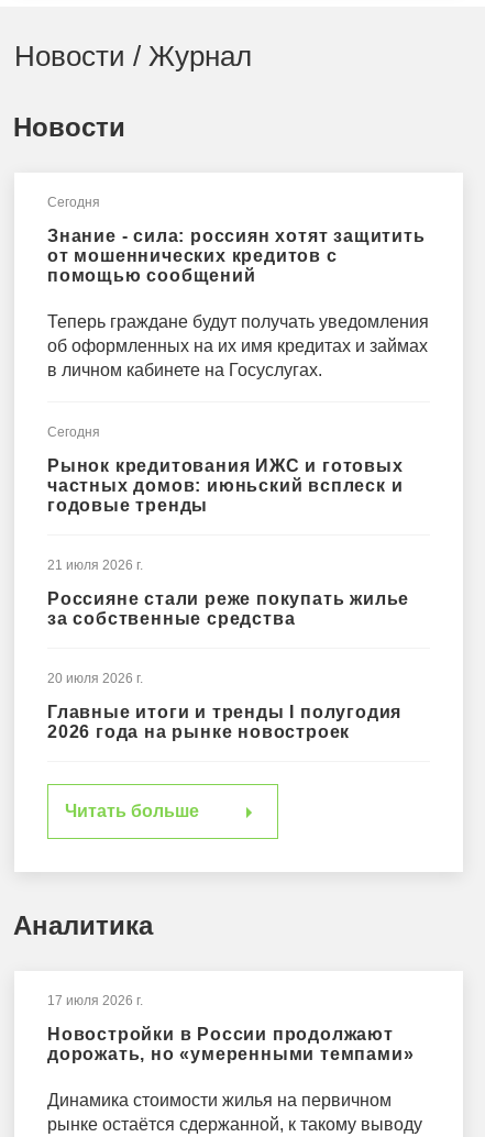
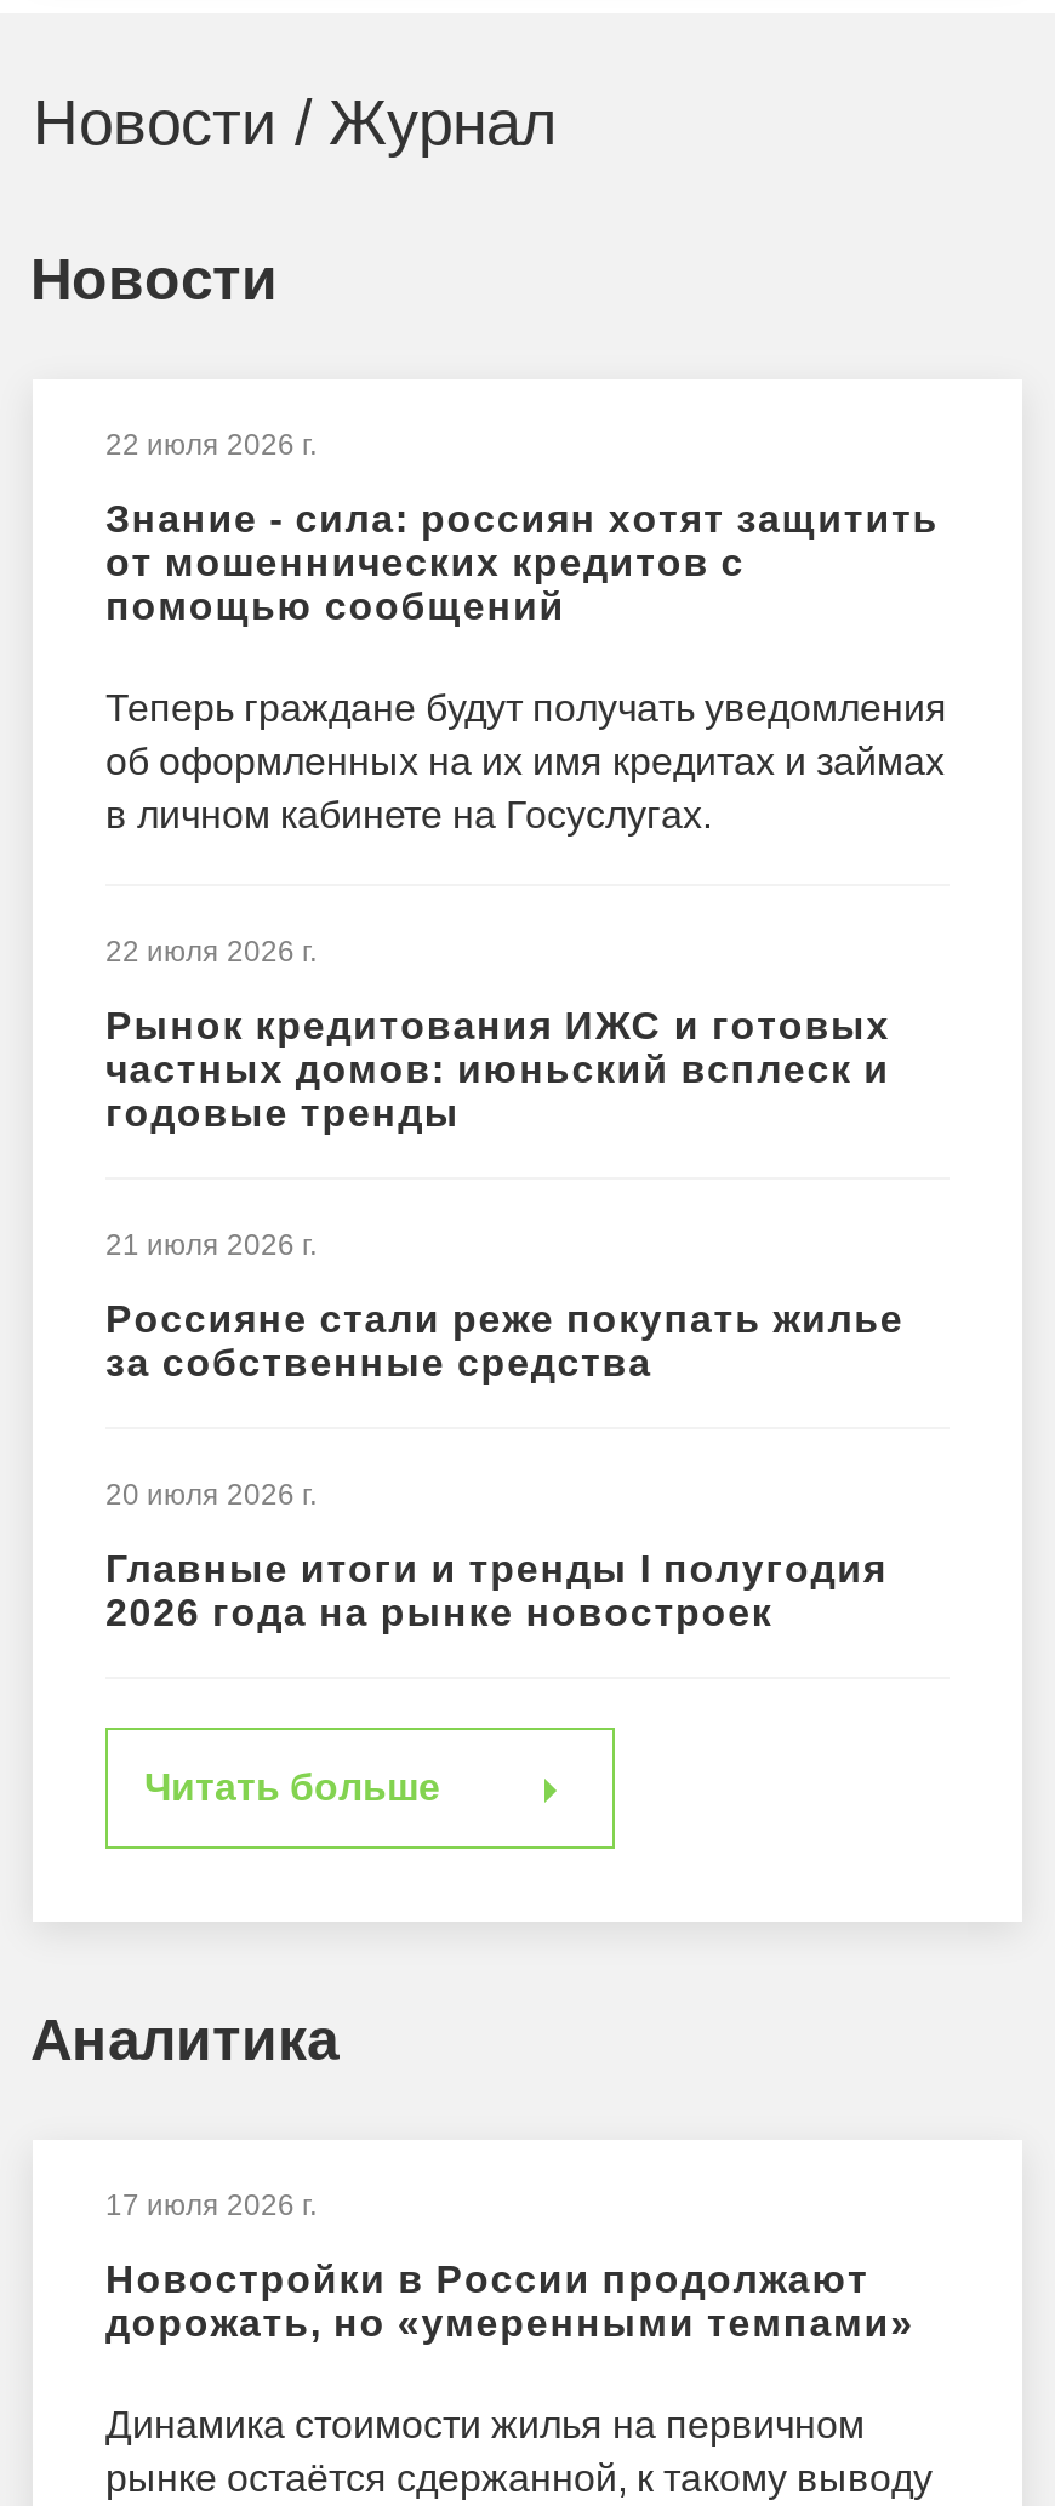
- Сегодня
+ 22 июля 2026 г.

- Сегодня
+ 22 июля 2026 г.
